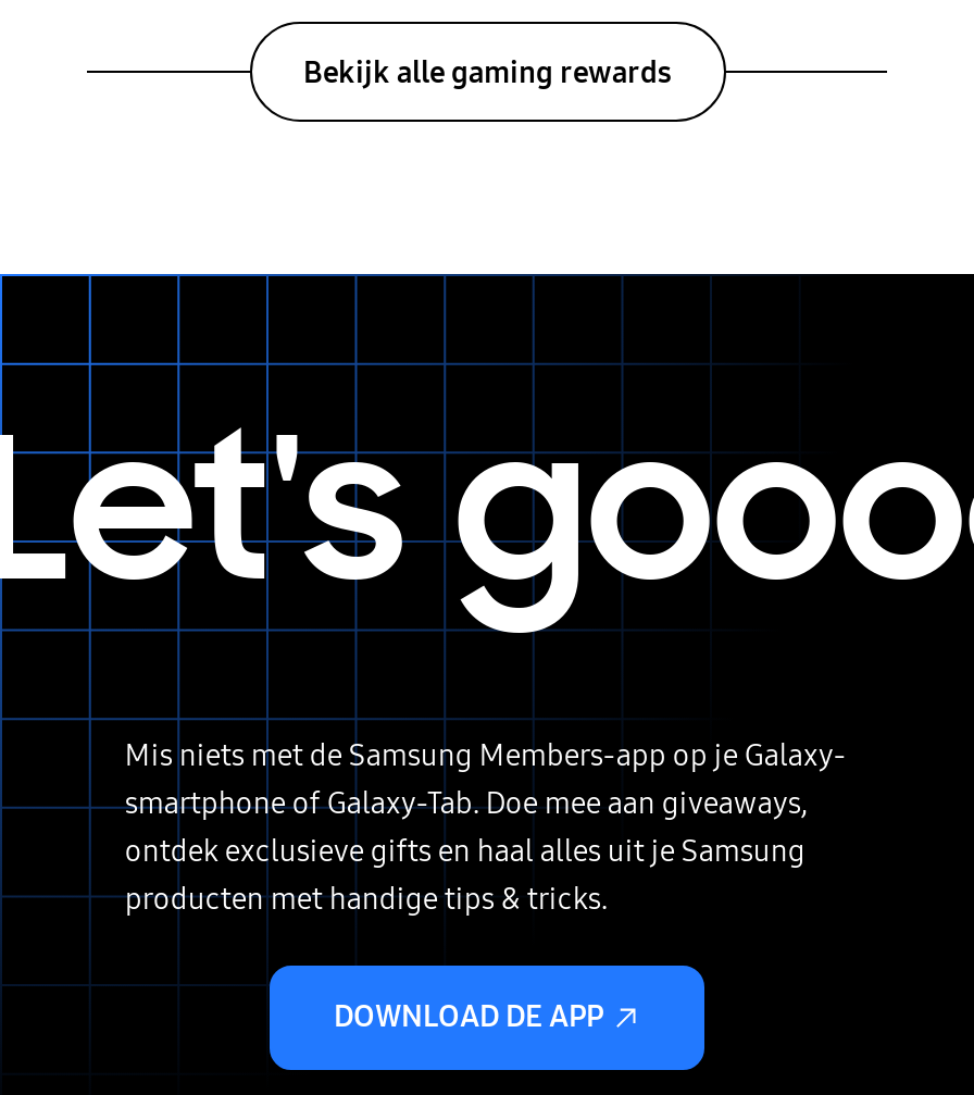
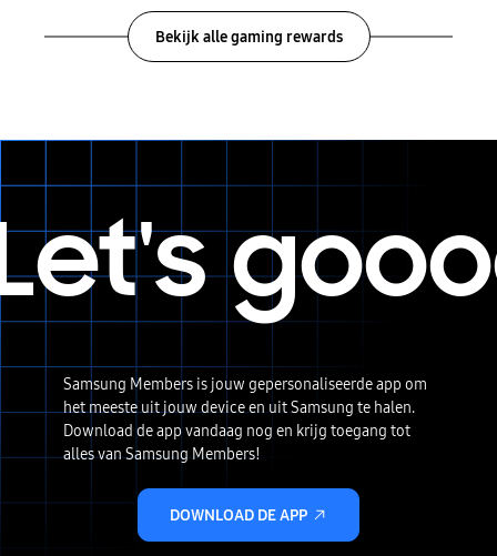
- Mis niets met de Samsung Members-app op je Galaxy-
- smartphone of Galaxy-Tab. Doe mee aan giveaways,
- ontdek exclusieve gifts en haal alles uit je Samsung
- producten met handige tips & tricks.
+ Samsung Members is jouw gepersonaliseerde app om
+ het meeste uit jouw device en uit Samsung te halen.
+ Download de app vandaag nog en krijg toegang tot
+ alles van Samsung Members!
